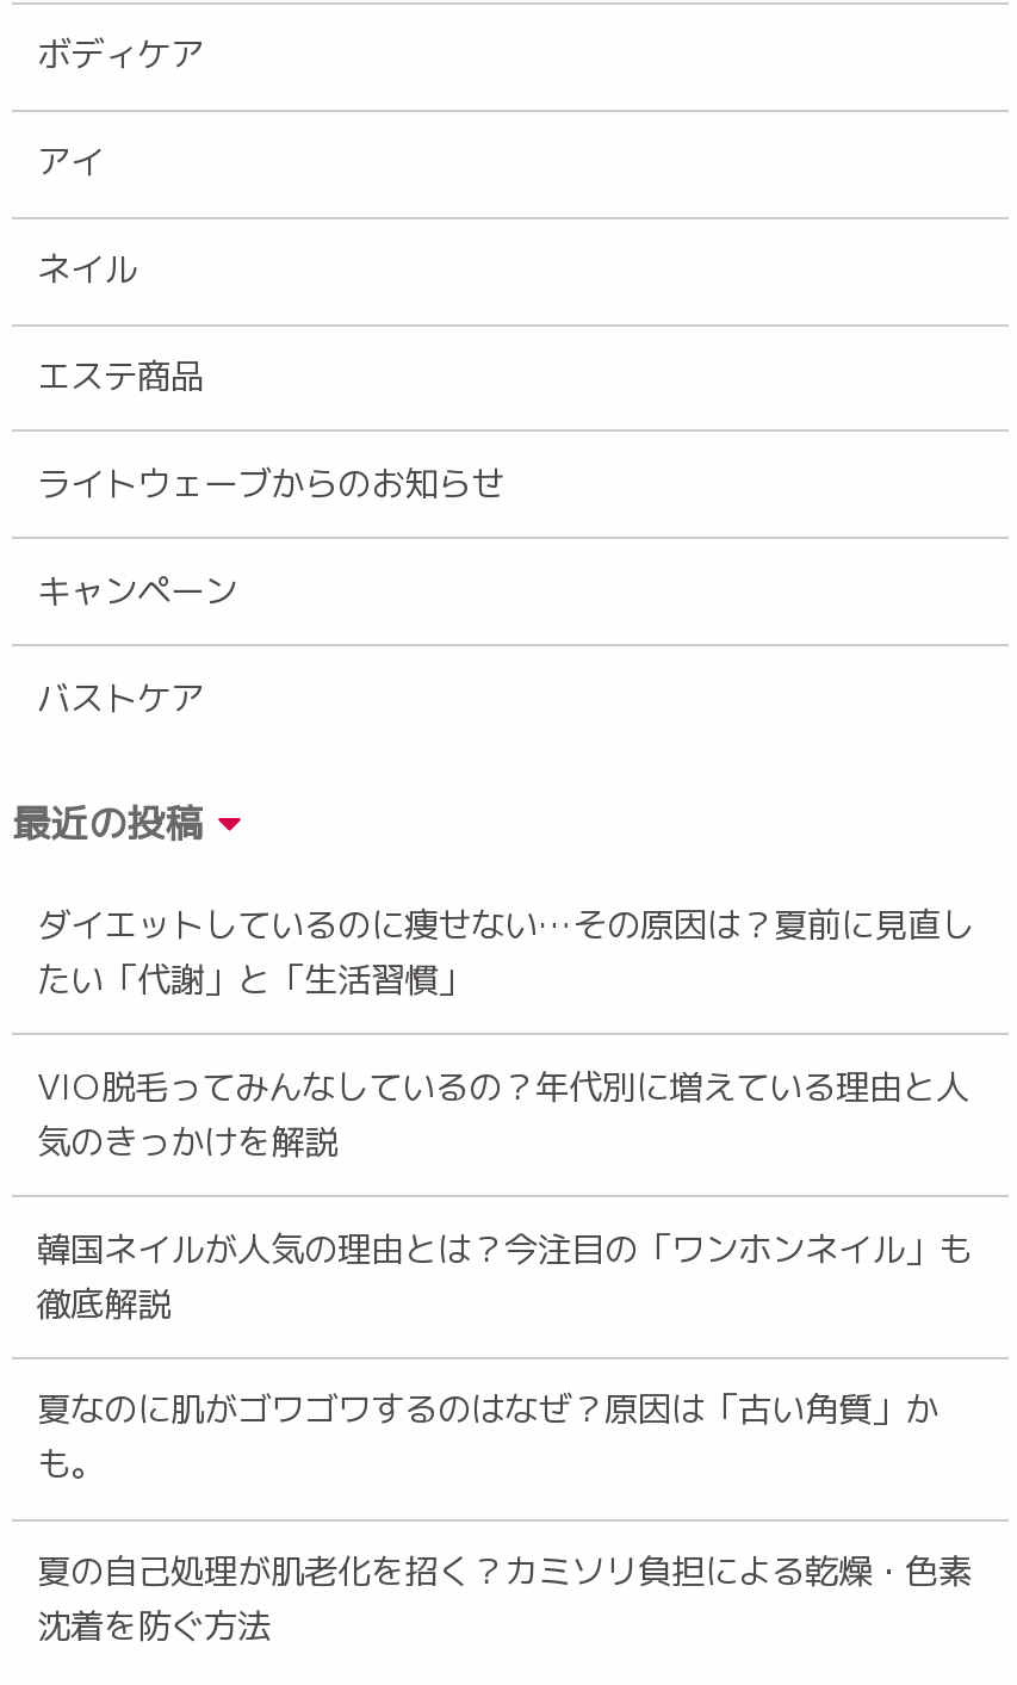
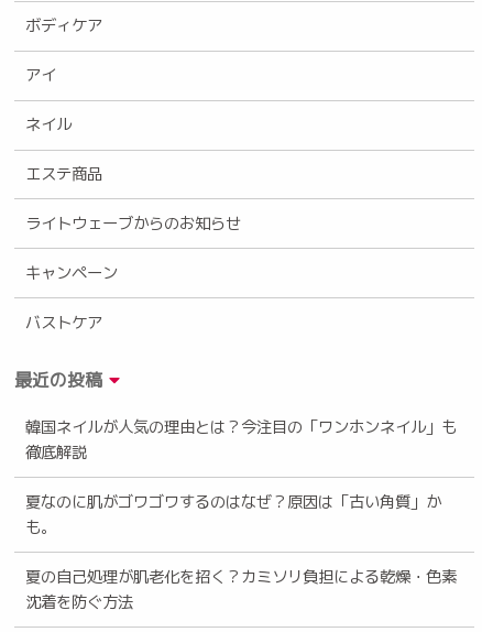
- ダイエットしているのに痩せない…その原因は？夏前に見直し
- たい「代謝」と「生活習慣」
- VIO脱毛ってみんなしているの？年代別に増えている理由と人
- 気のきっかけを解説
